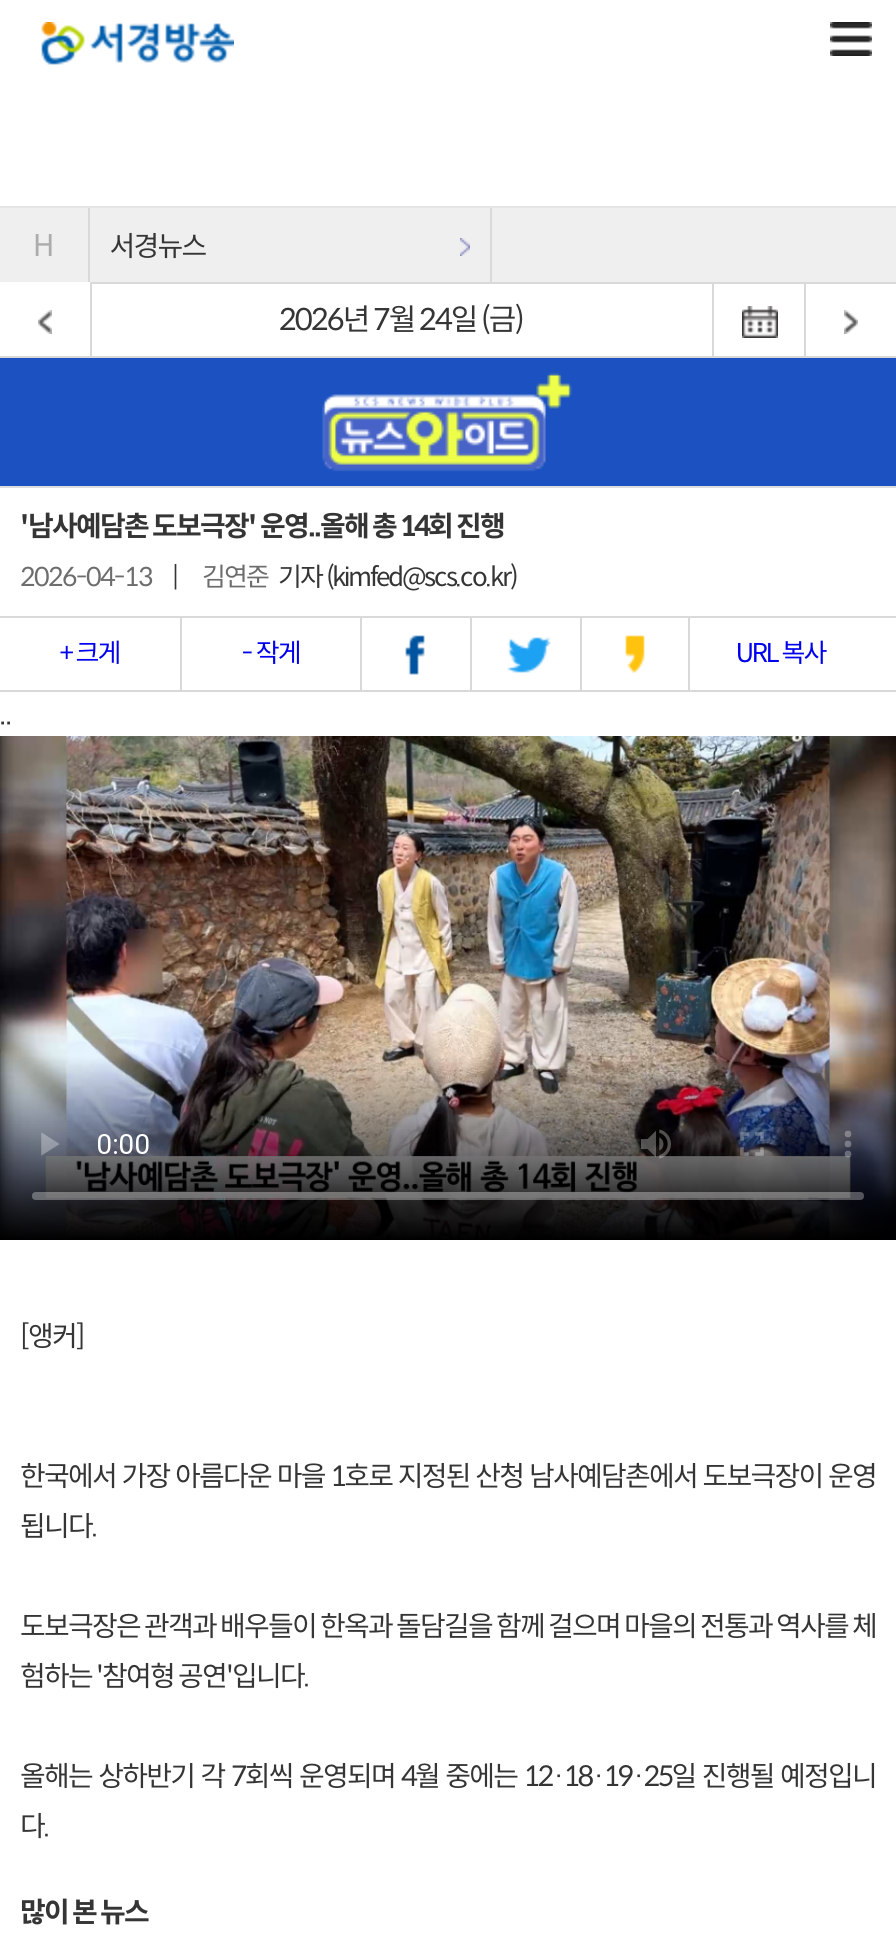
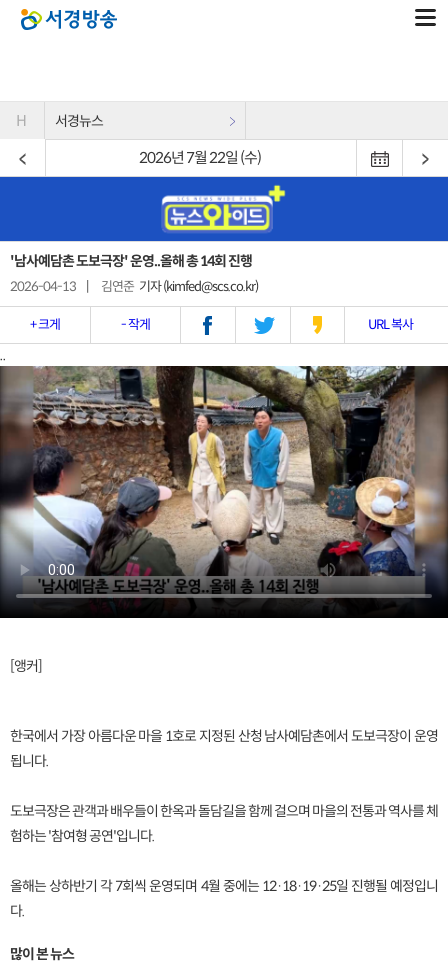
- 2026년 7월 24일 (금)
+ 2026년 7월 22일 (수)
